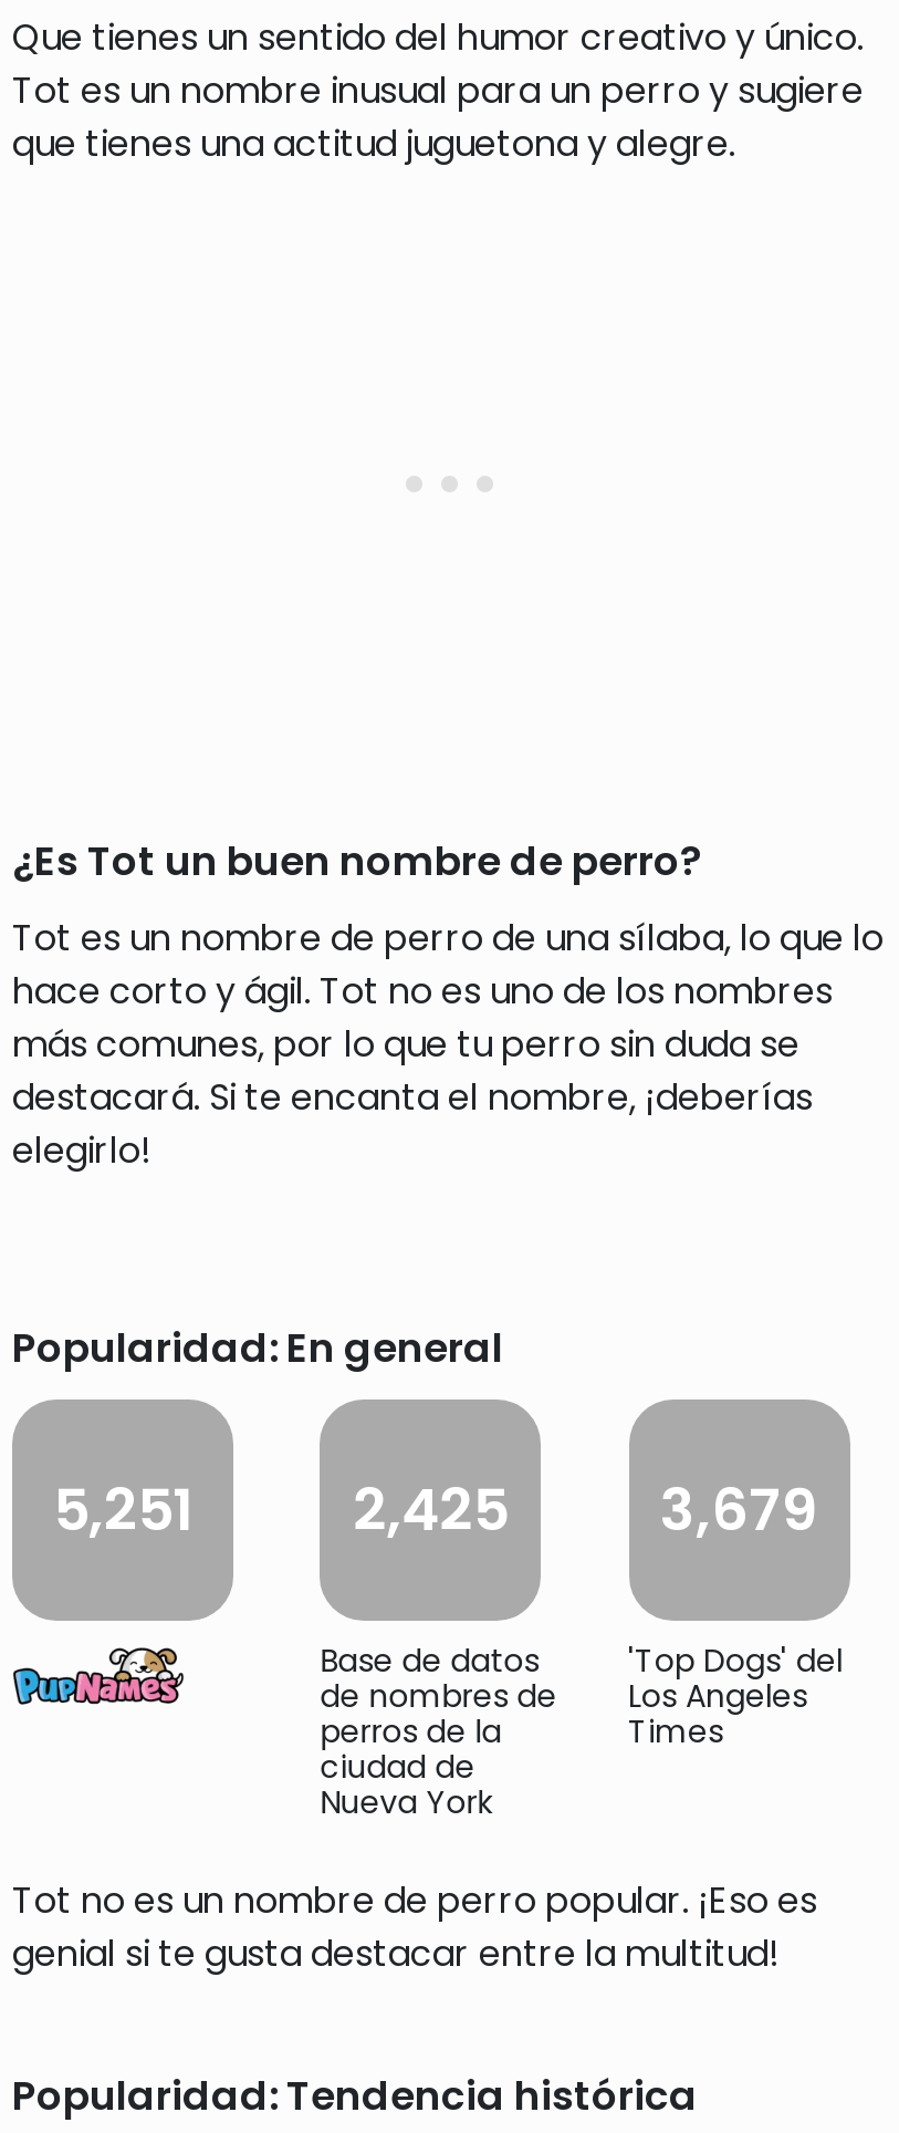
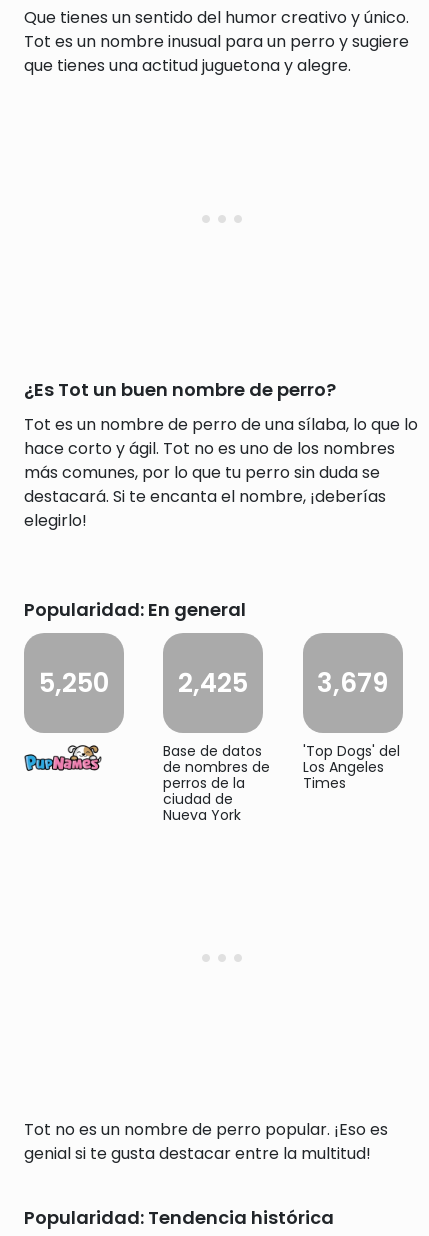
- 5,251
+ 5,250
